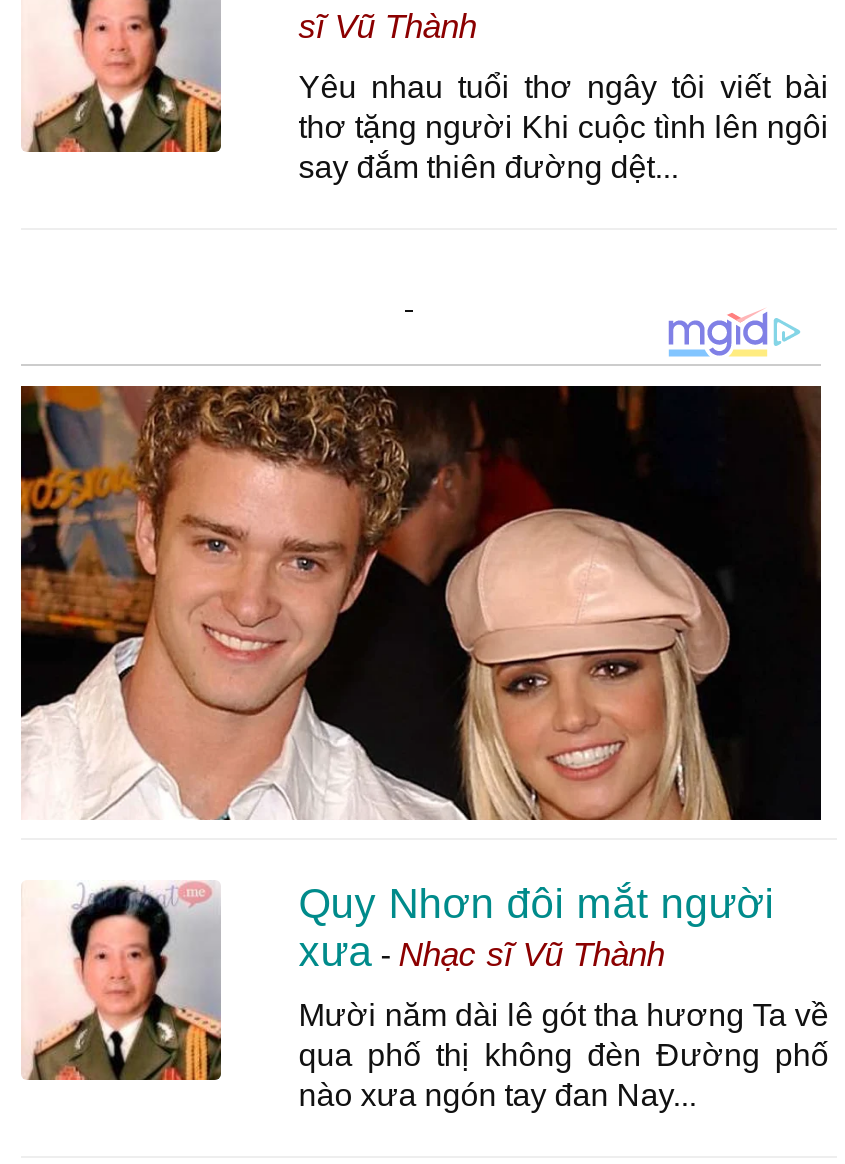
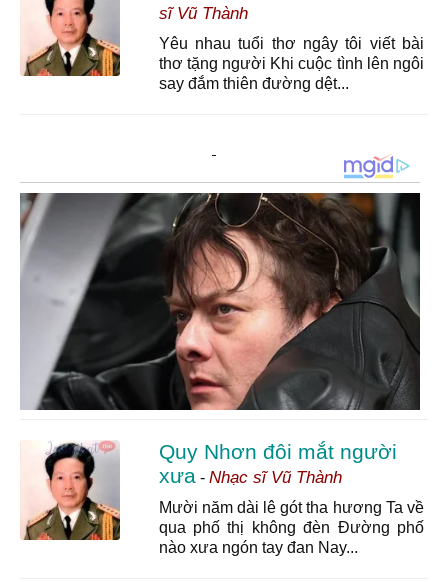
- [image]
+ [image]
